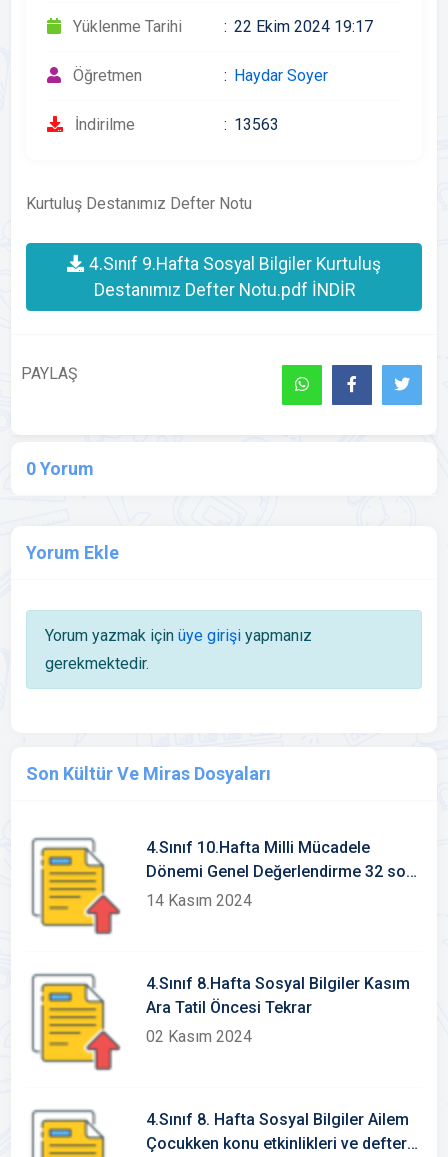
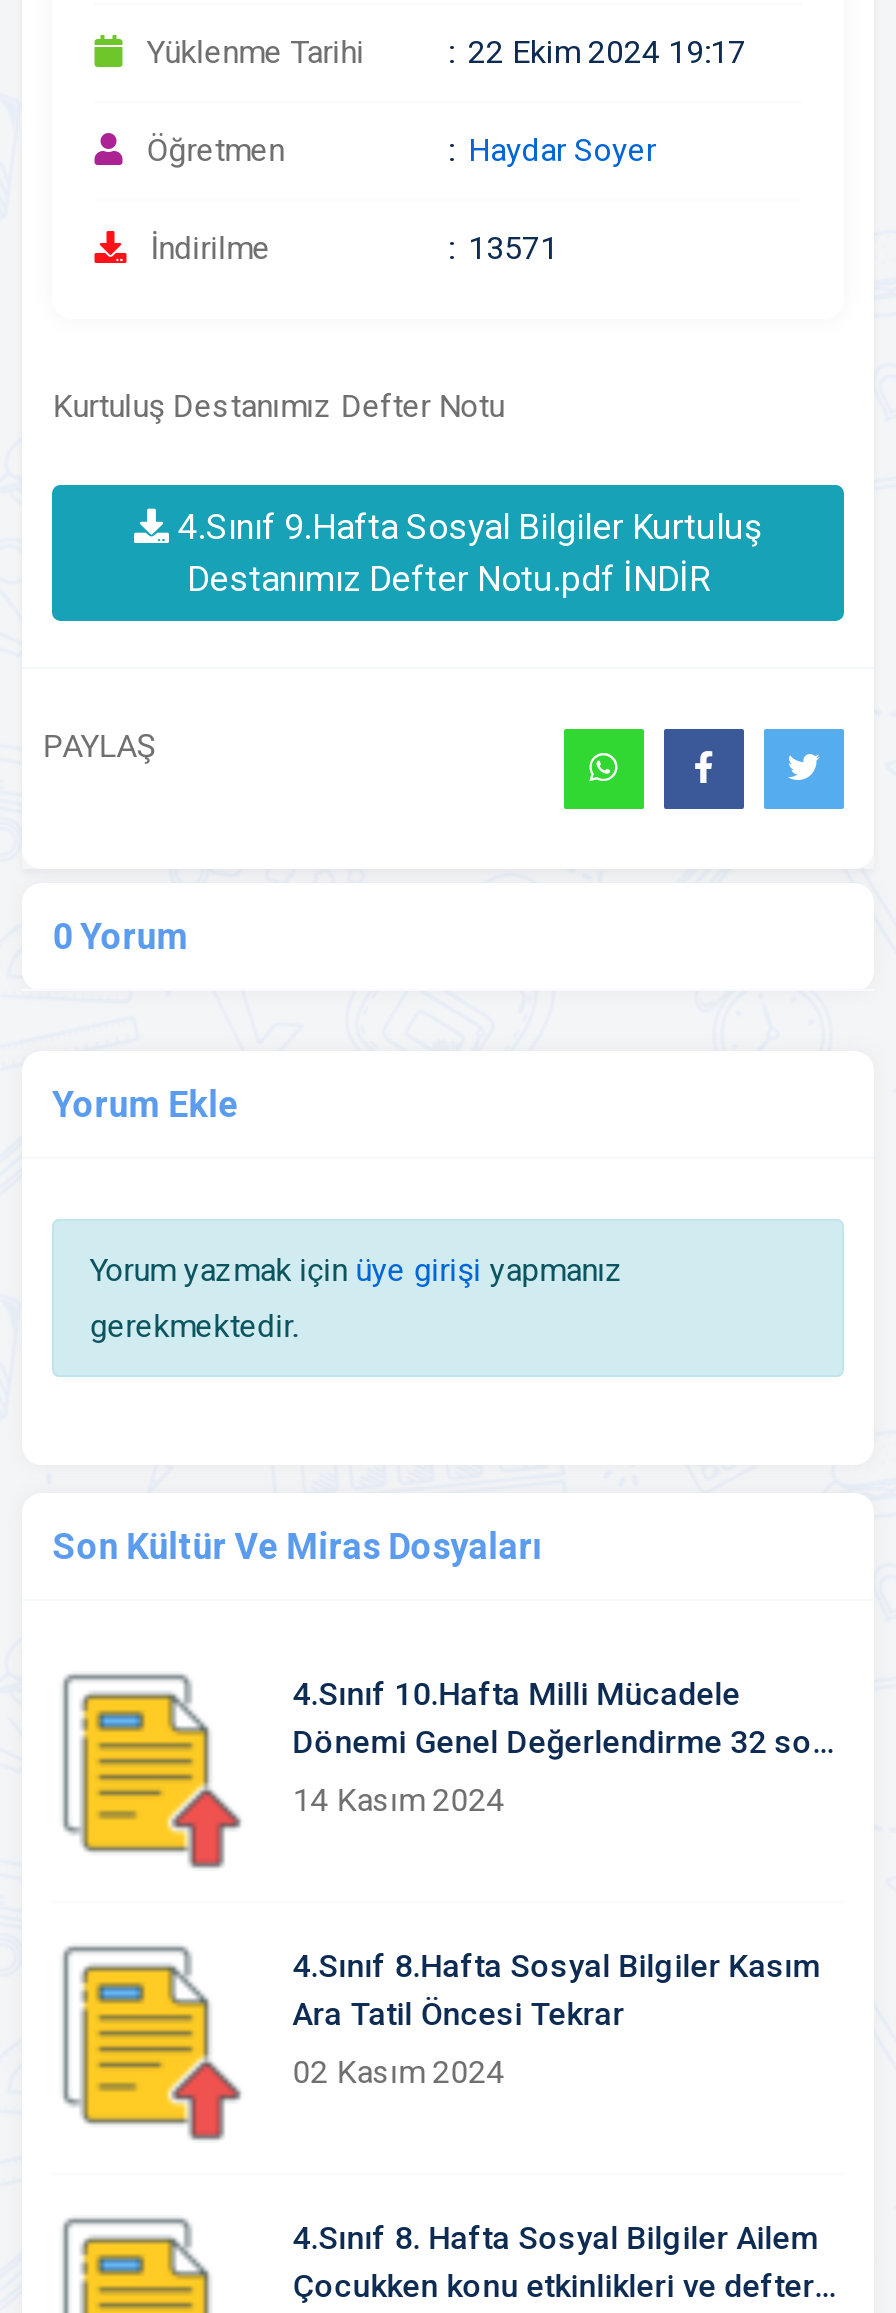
- 13563
+ 13571
